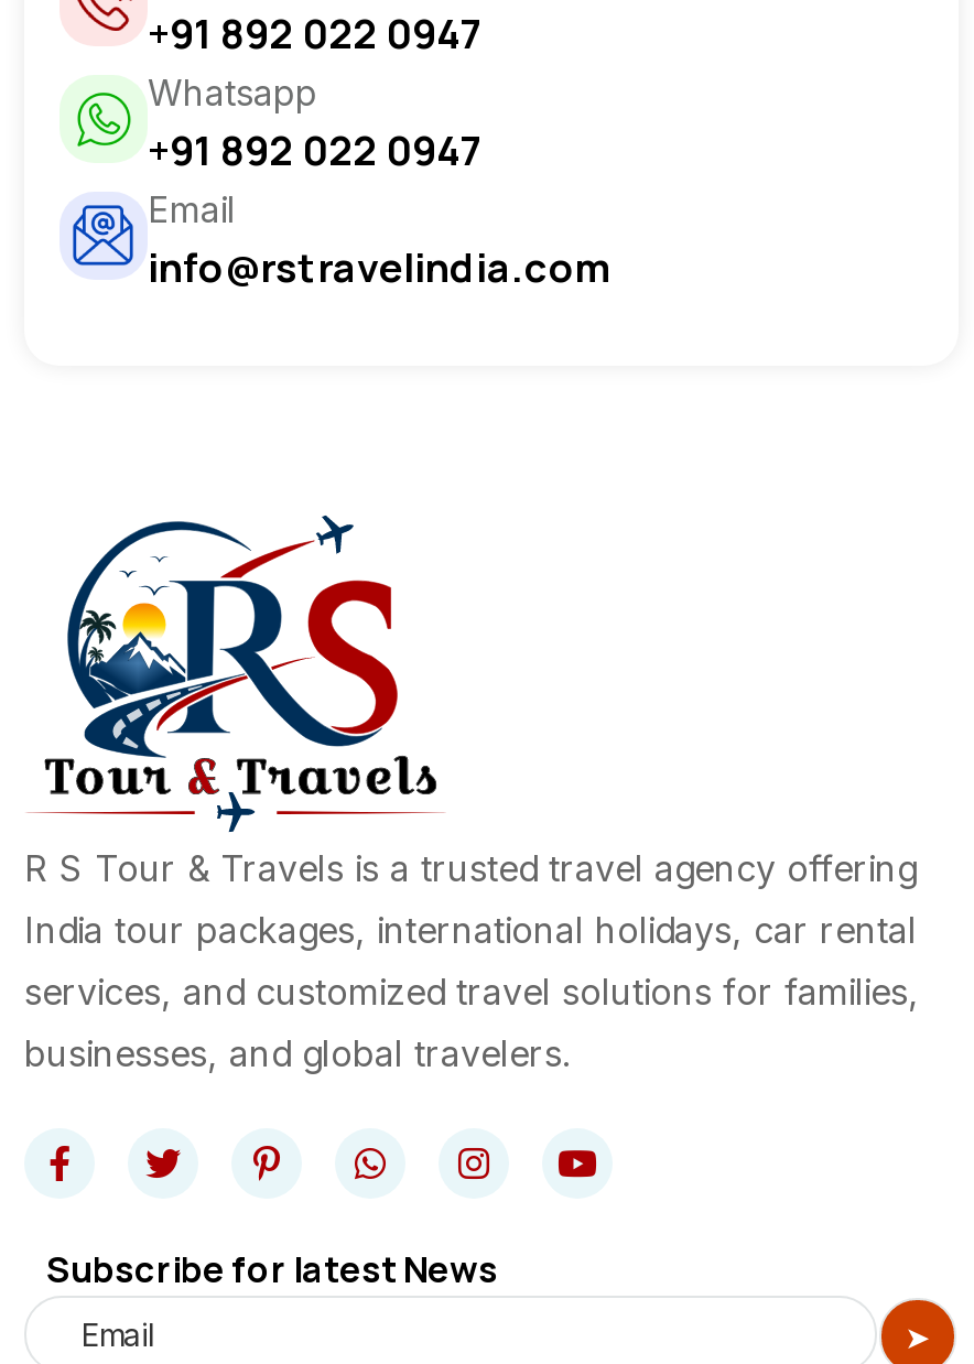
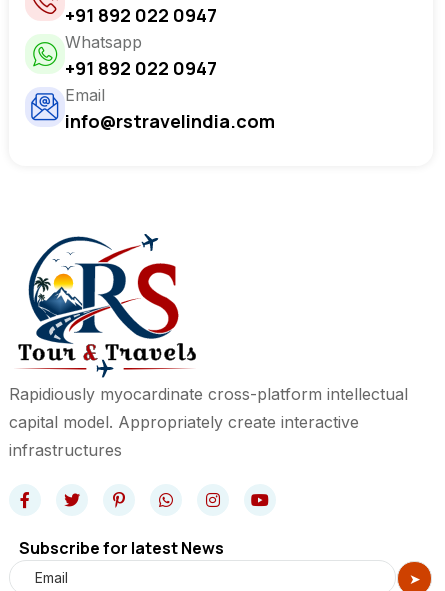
- R S Tour & Travels is a trusted travel agency offering
- India tour packages, international holidays, car rental
- services, and customized travel solutions for families,
- businesses, and global travelers.
+ Rapidiously myocardinate cross-platform intellectual
+ capital model. Appropriately create interactive
+ infrastructures
